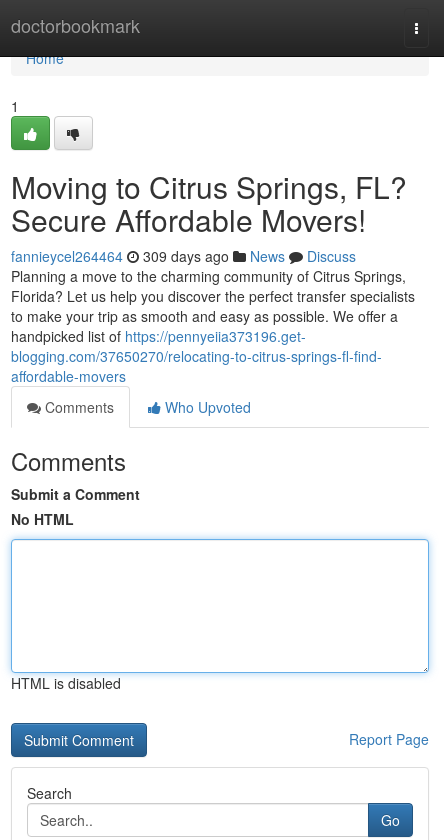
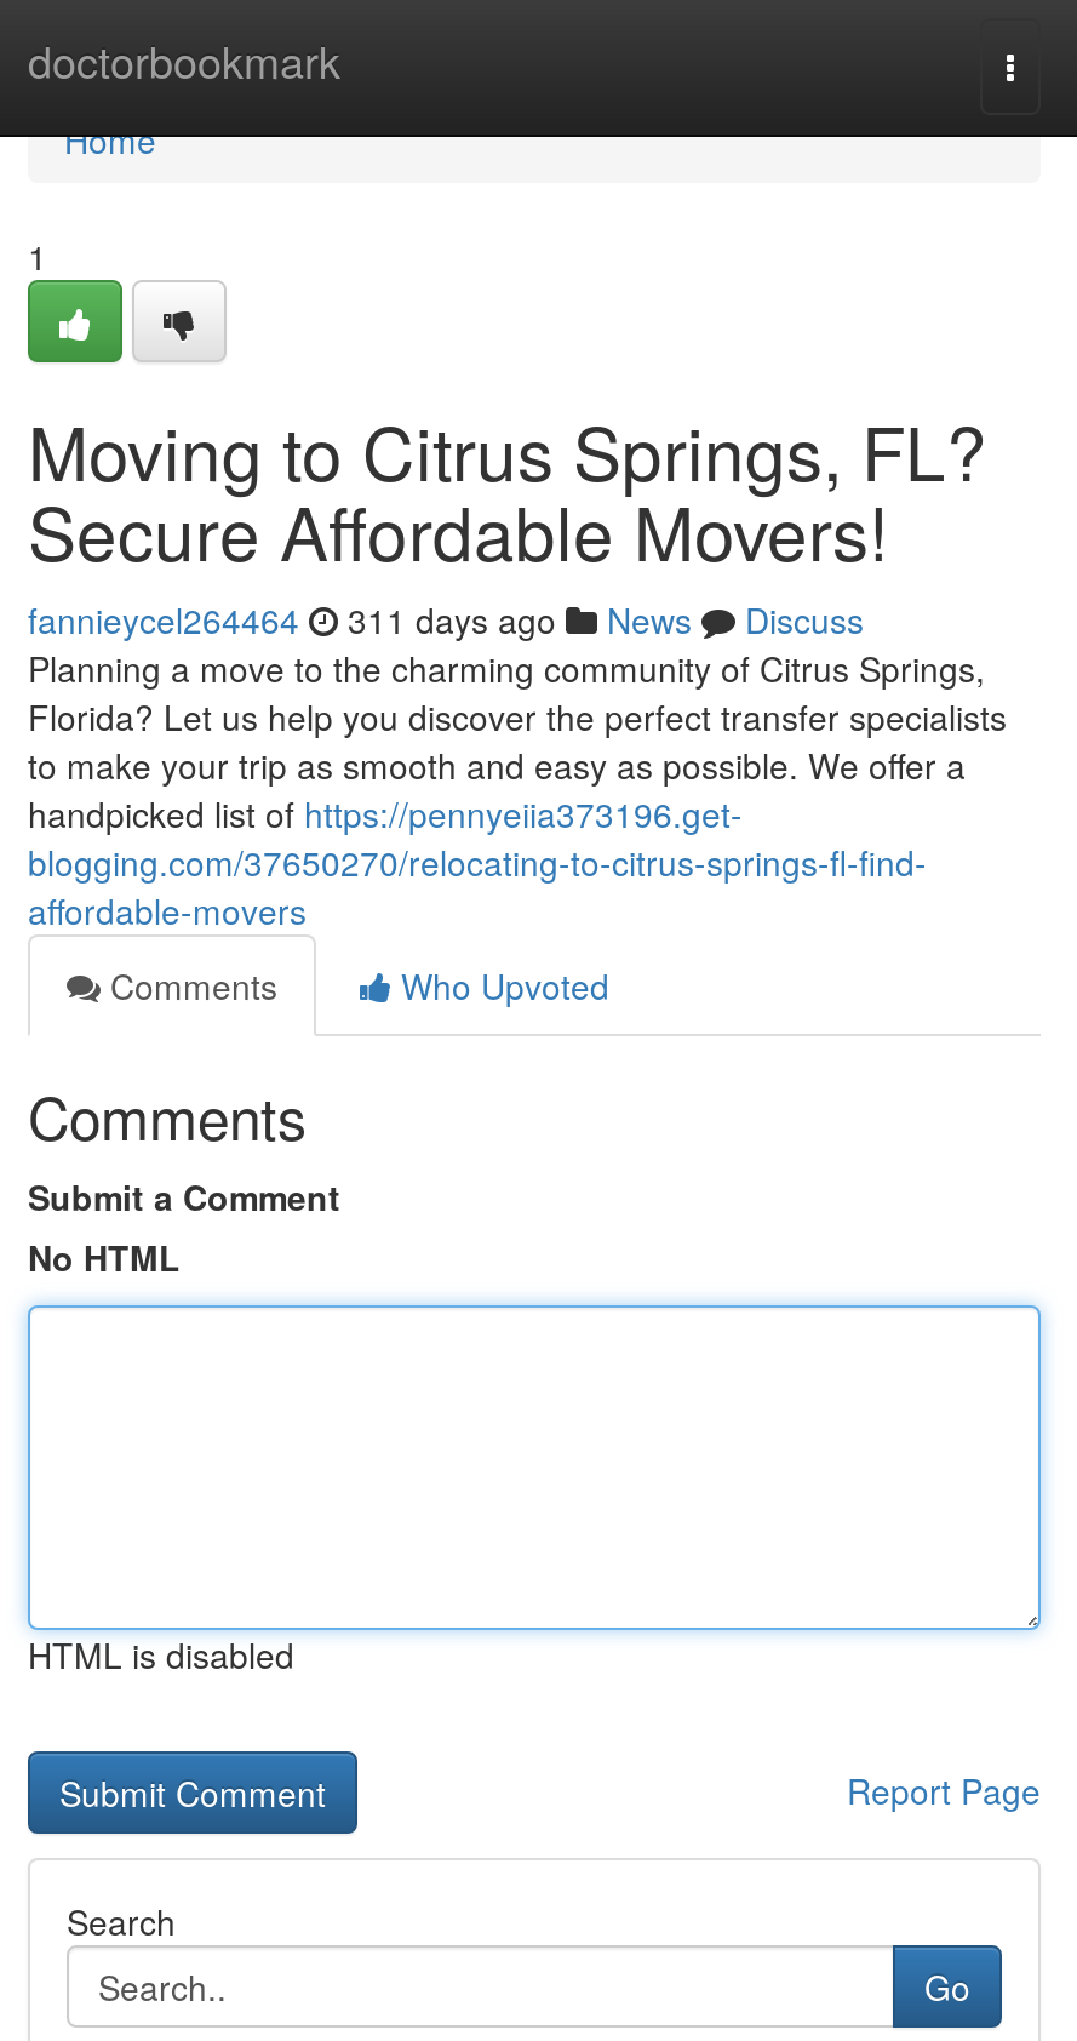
- fannieycel264464 309 days ago News Discuss
+ fannieycel264464 311 days ago News Discuss
